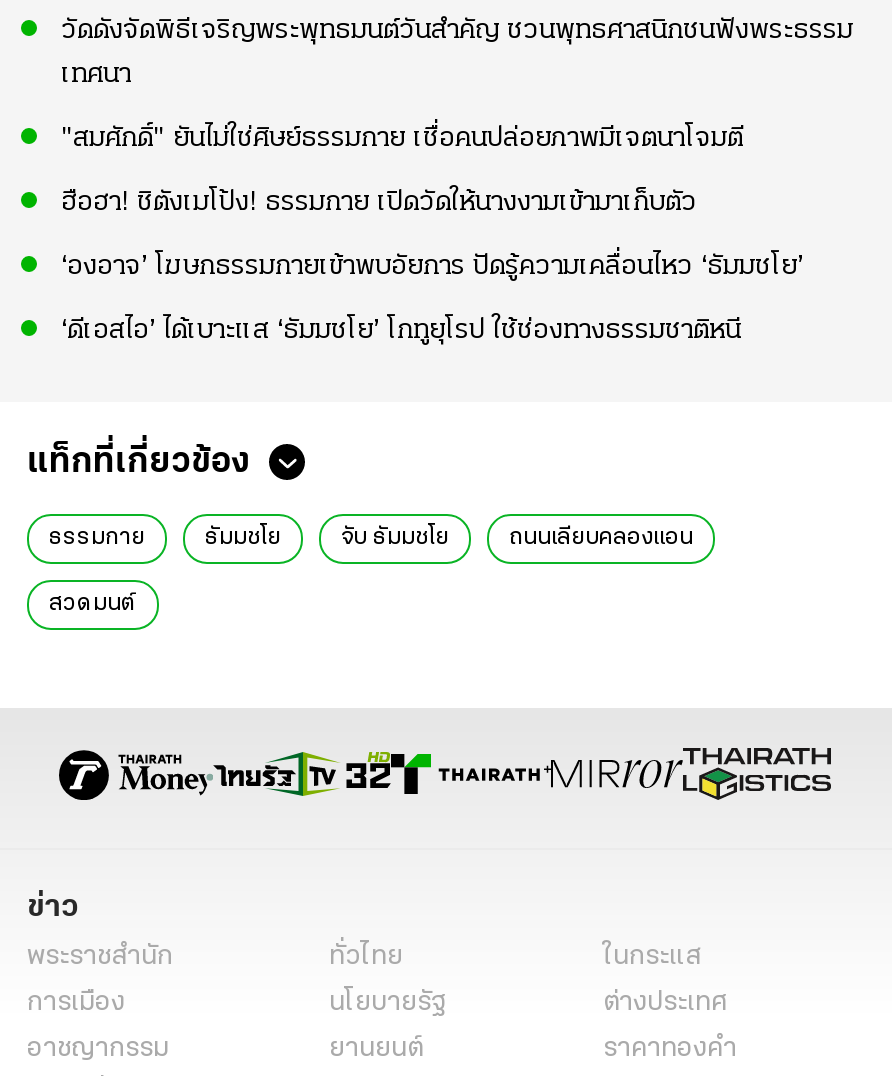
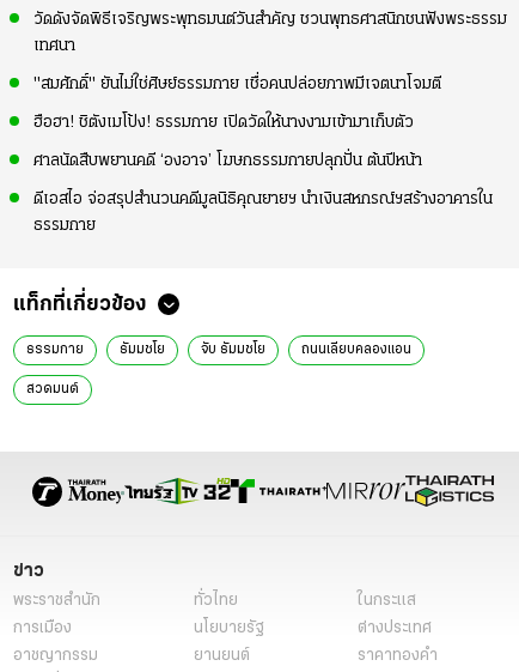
- ‘องอาจ’ โฆษกธรรมกายเข้าพบอัยการ ปัดรู้ความเคลื่อนไหว ‘ธัมมชโย’
- ‘ดีเอสไอ’ ได้เบาะแส ‘ธัมมชโย’ โกทูยุโรป ใช้ช่องทางธรรมชาติหนี
+ ศาลนัดสืบพยานคดี ‘องอาจ’ โฆษกธรรมกายปลุกปั่น ต้นปีหน้า
+ ดีเอสไอ จ่อสรุปสำนวนคดีมูลนิธิคุณยายฯ นำเงินสหกรณ์ฯสร้างอาคารใน
+ ธรรมกาย
